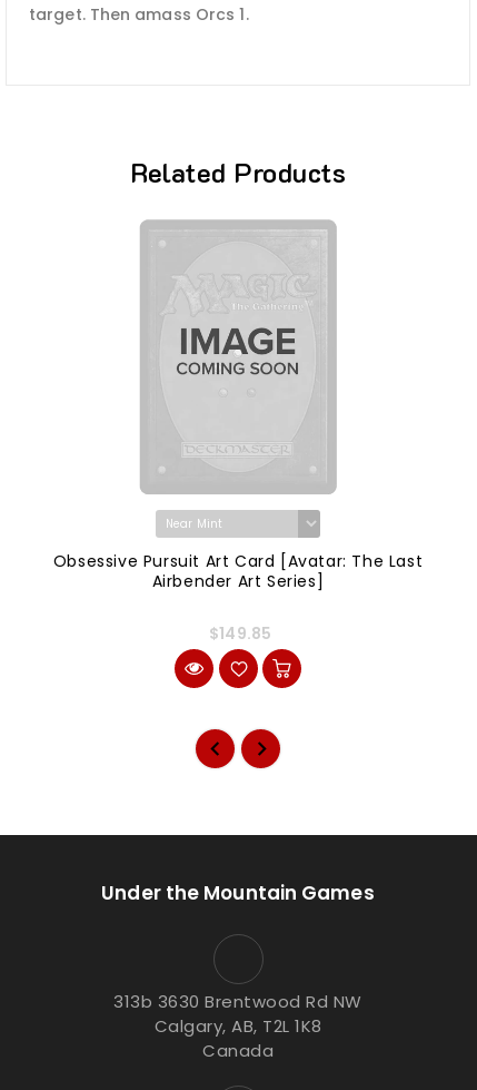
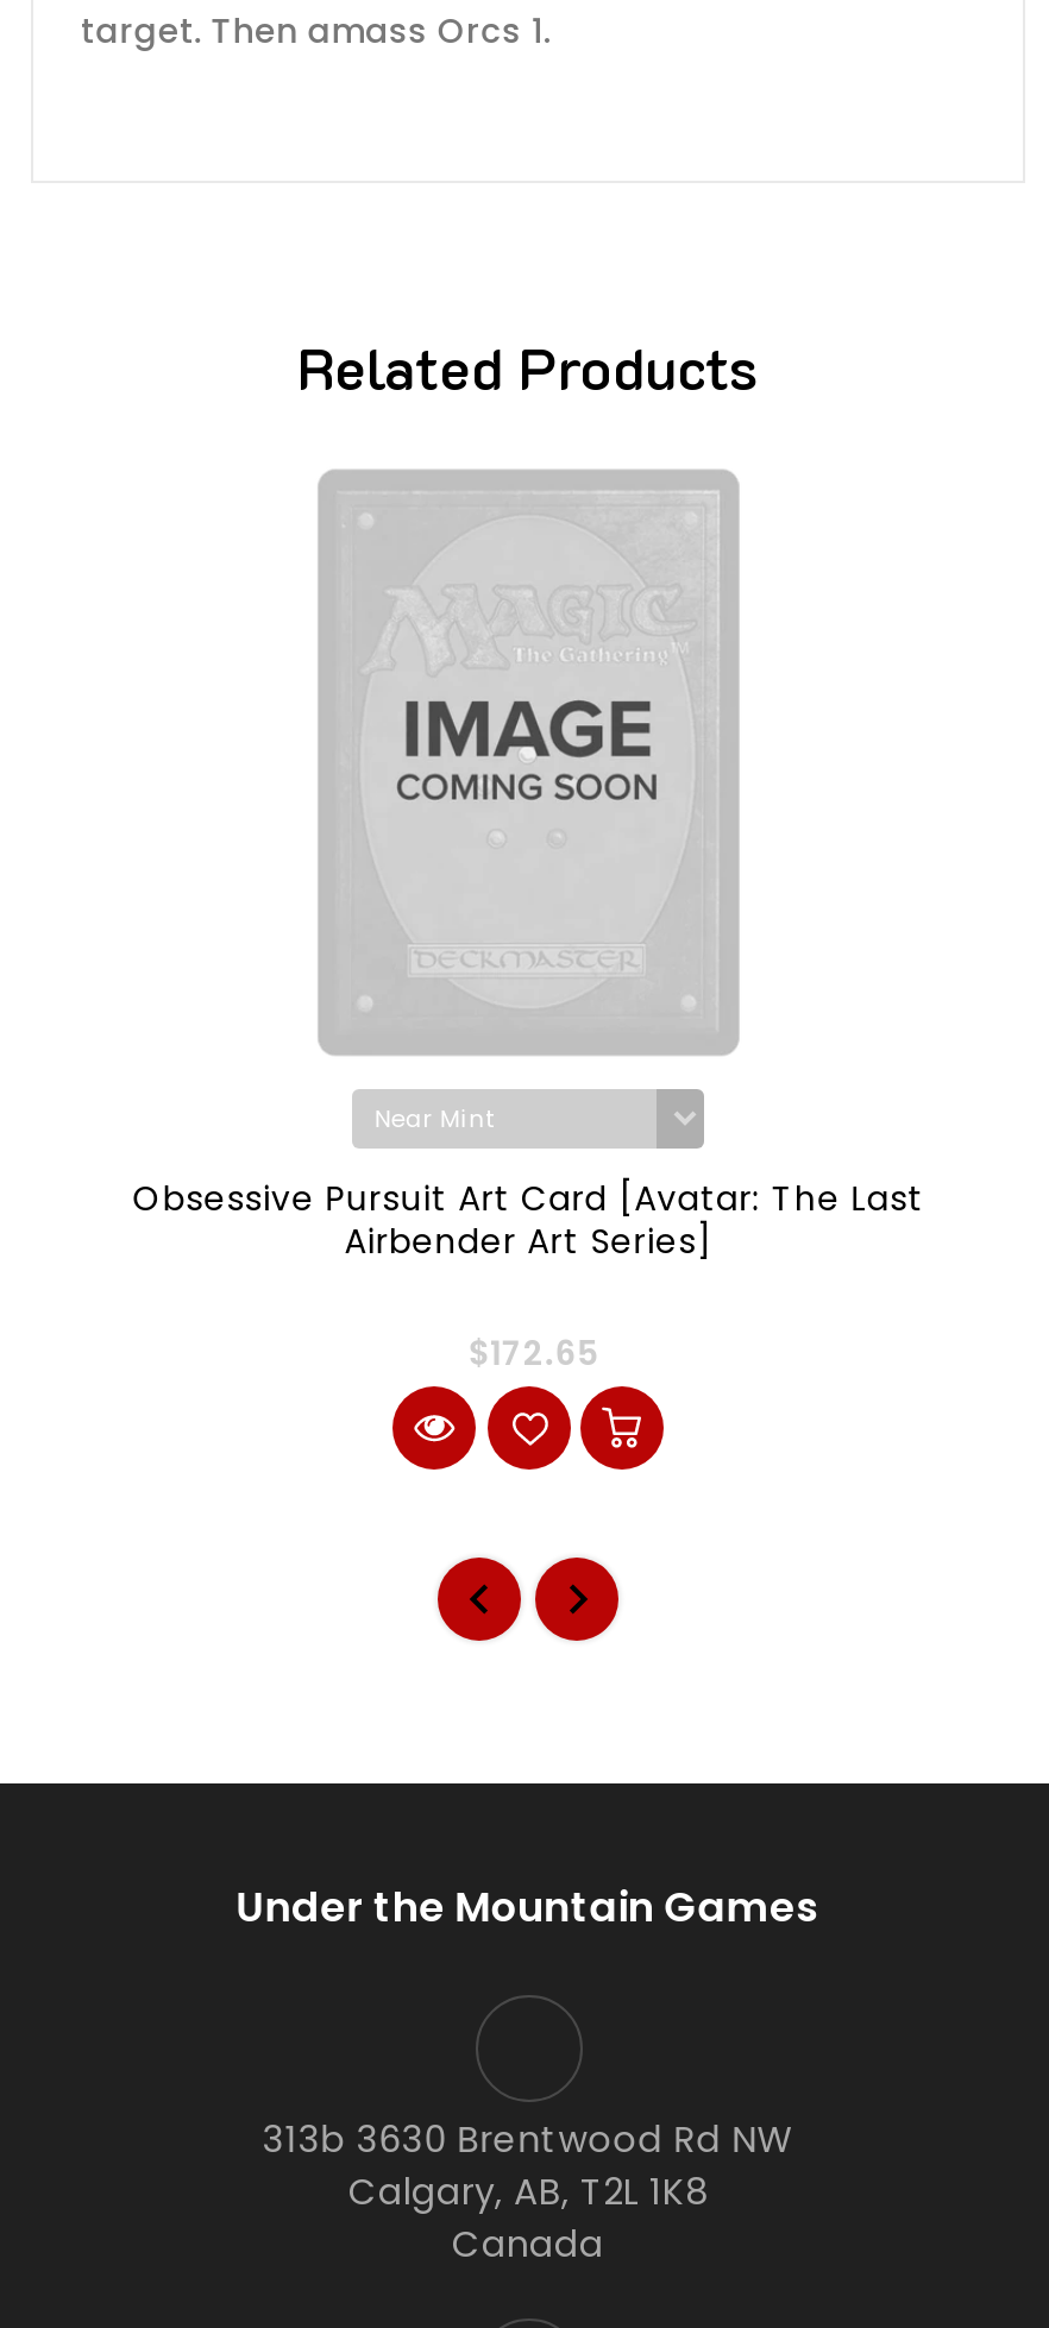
- $149.85
+ $172.65
